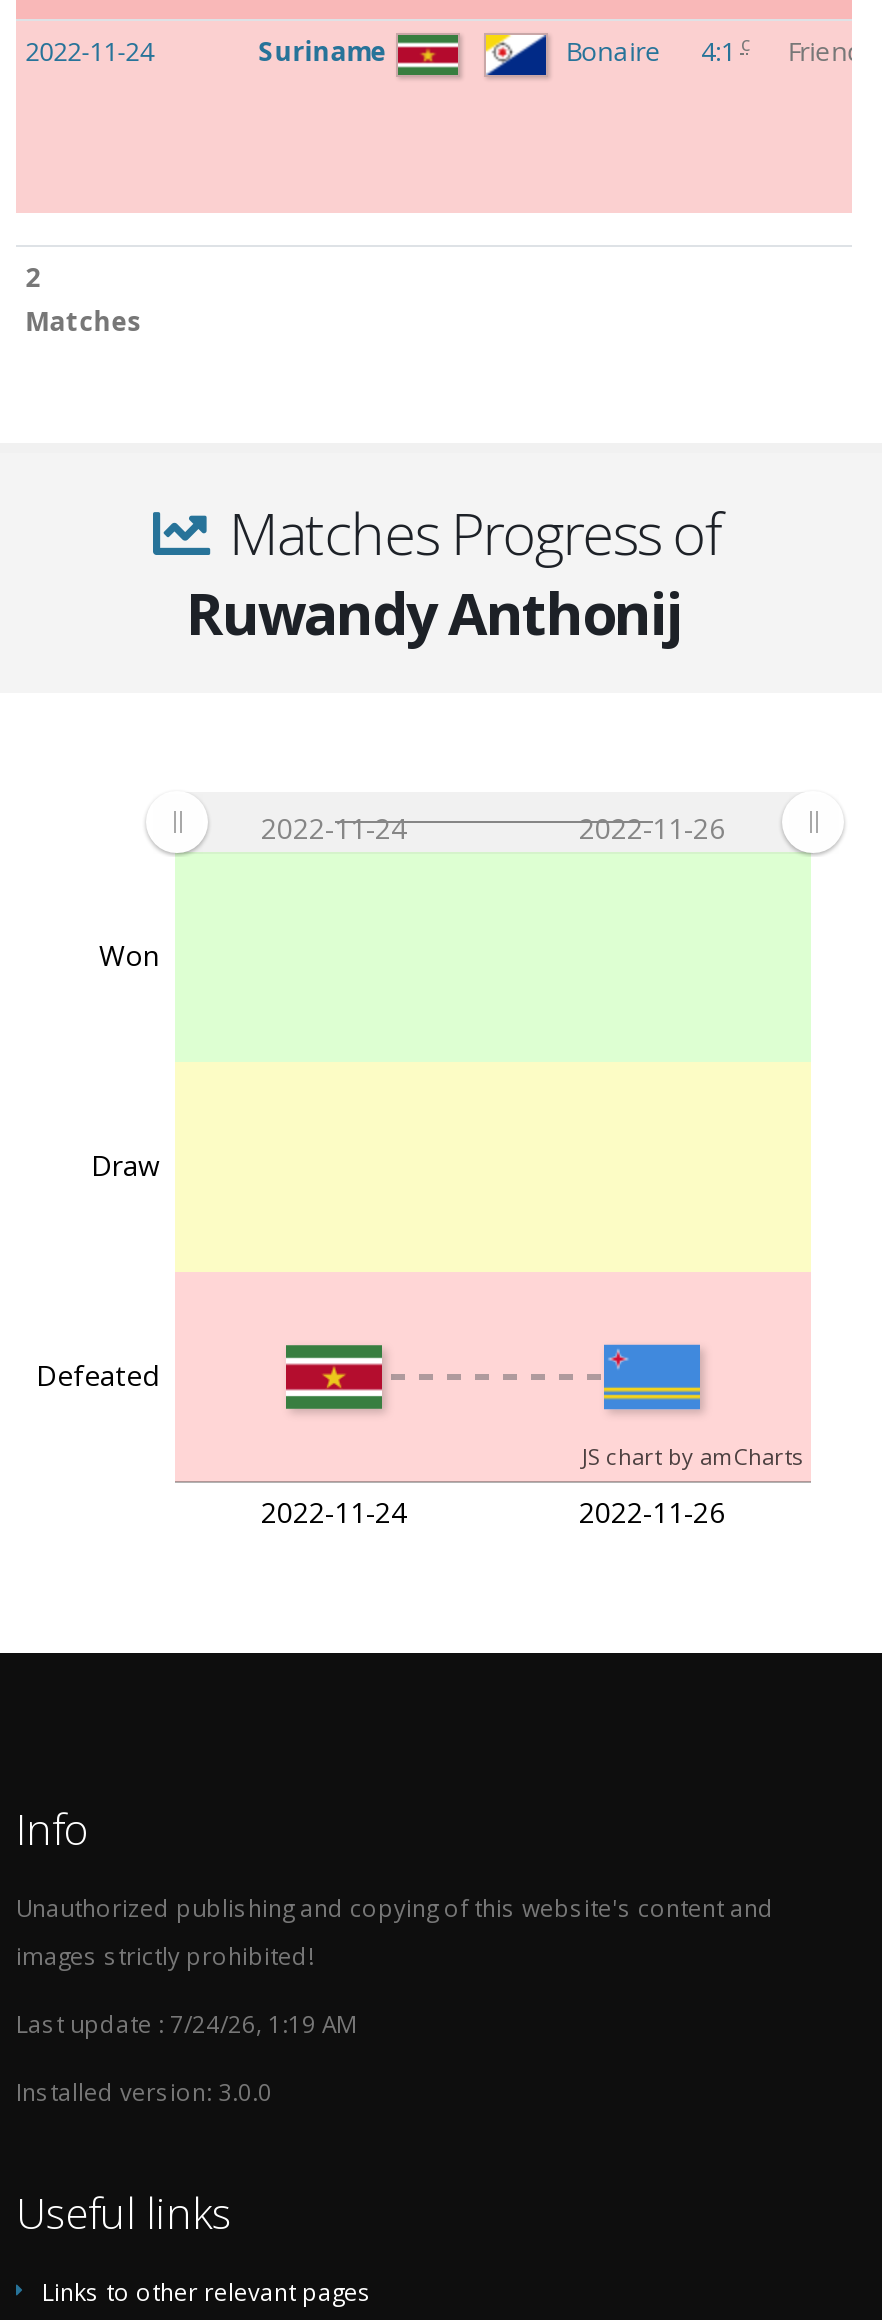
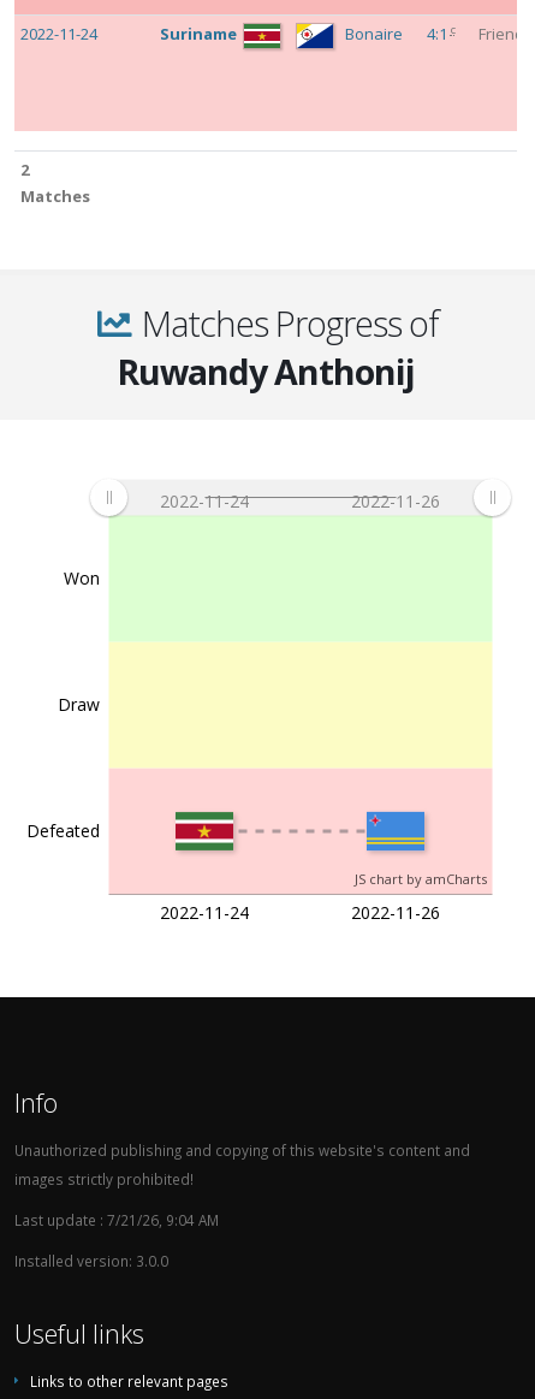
- Last update : 7/24/26, 1:19 AM
+ Last update : 7/21/26, 9:04 AM
